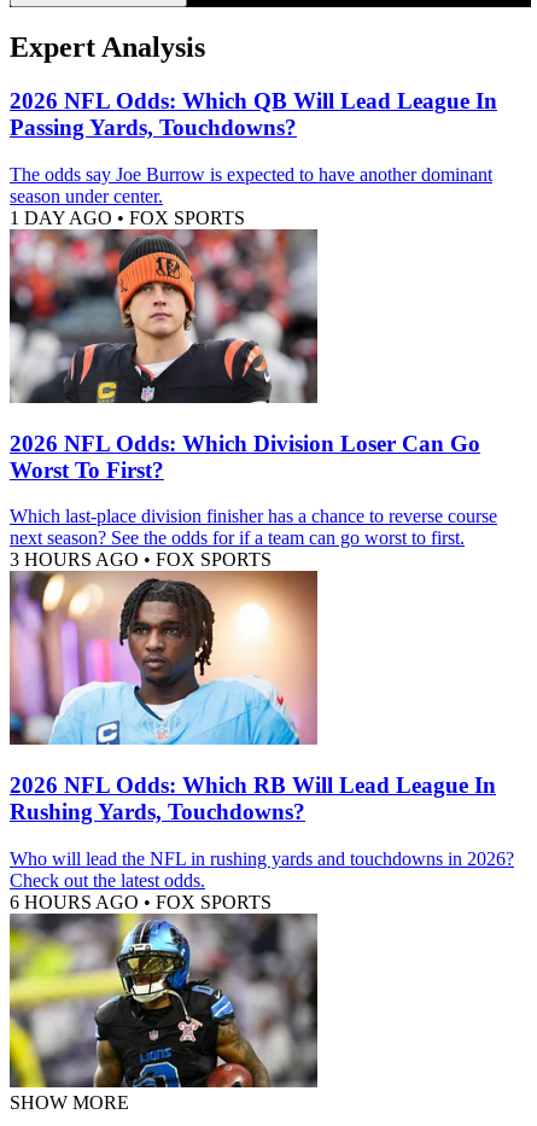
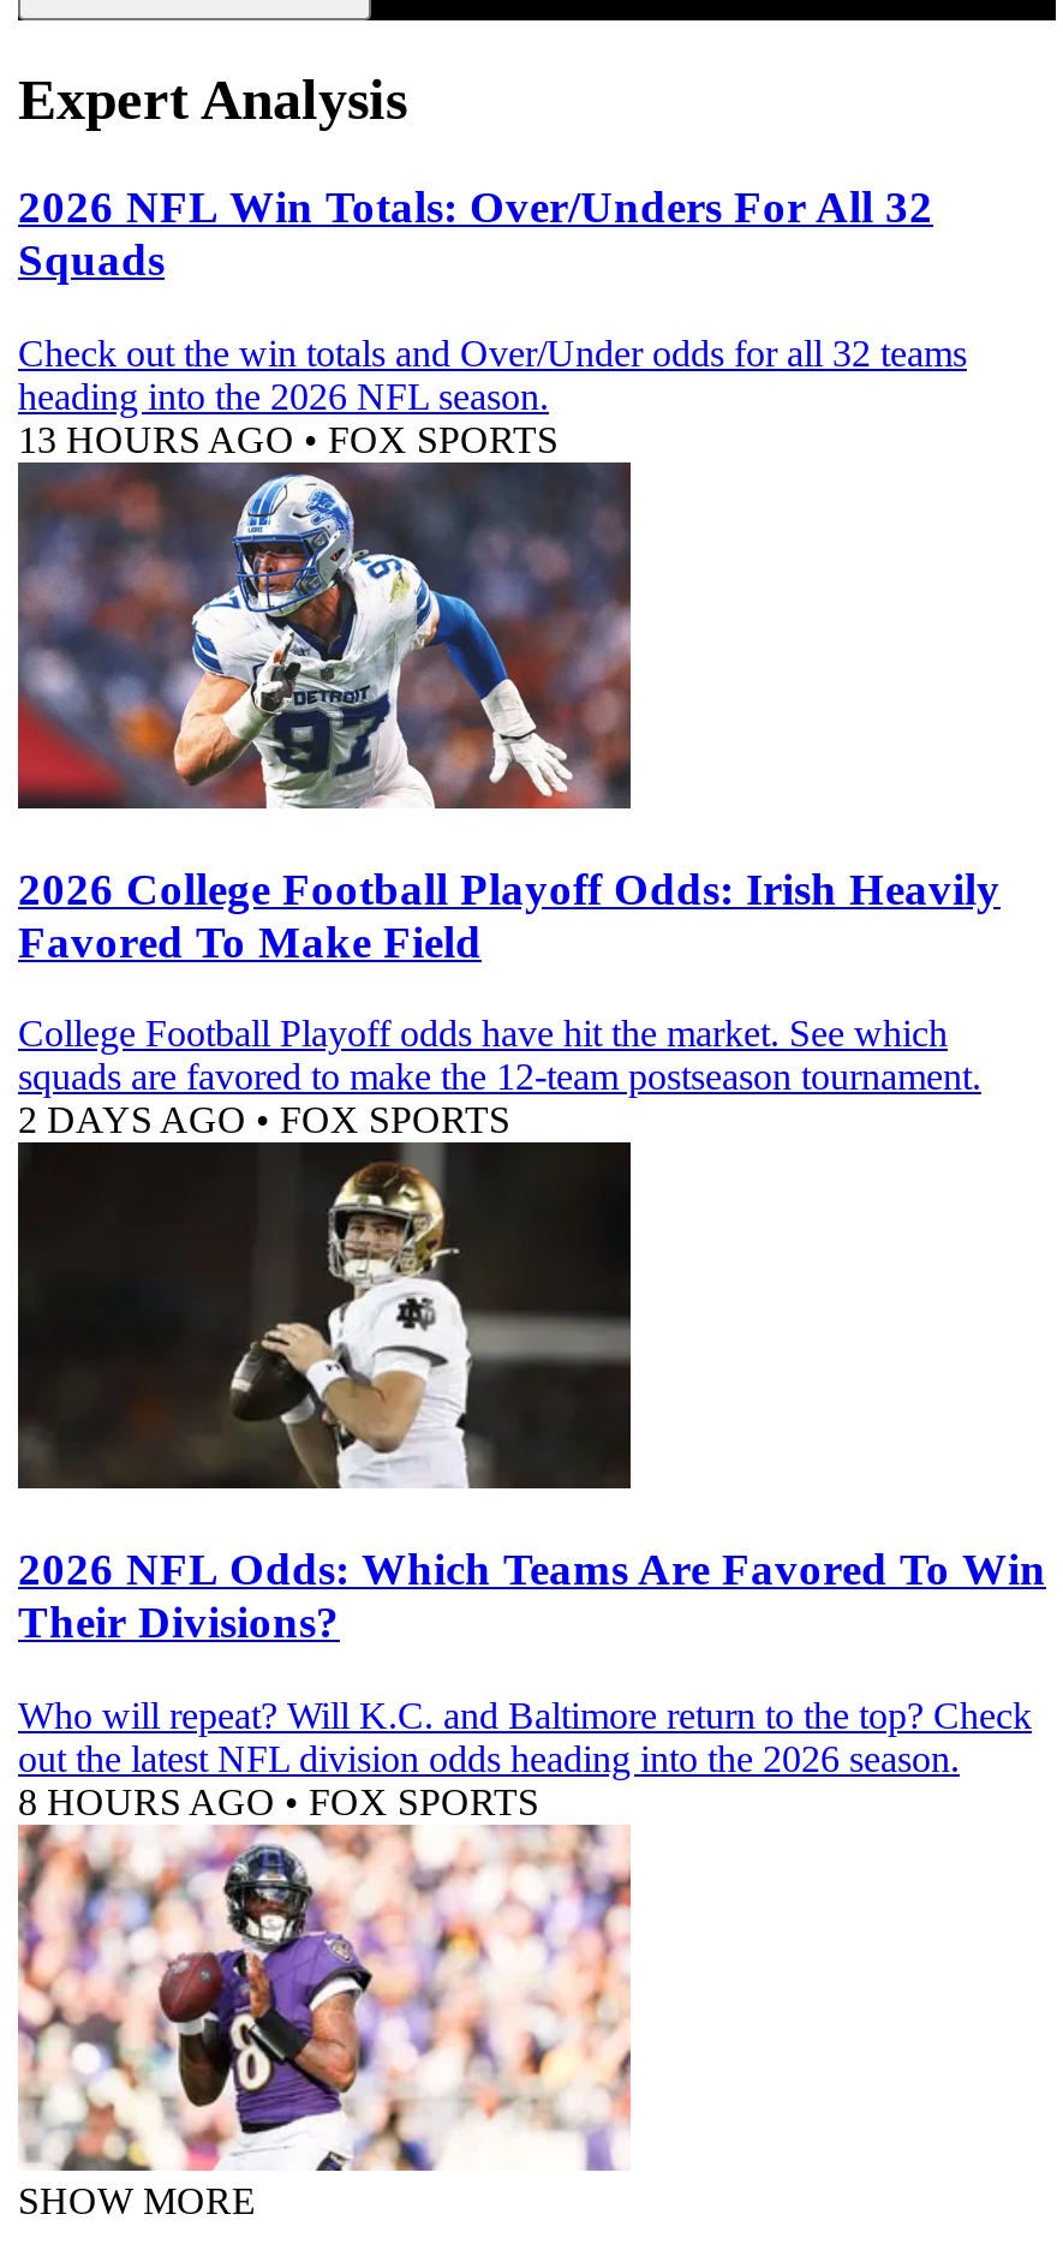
- 2026 NFL Odds: Which QB Will Lead League In
- Passing Yards, Touchdowns?
+ 2026 NFL Win Totals: Over/Unders For All 32
+ Squads

- The odds say Joe Burrow is expected to have another dominant
- season under center.
- 1 DAY AGO • FOX SPORTS
+ Check out the win totals and Over/Under odds for all 32 teams
+ heading into the 2026 NFL season.
+ 13 HOURS AGO • FOX SPORTS

- [image]
- 2026 NFL Odds: Which Division Loser Can Go
- Worst To First?
+ [image]
+ 2026 College Football Playoff Odds: Irish Heavily
+ Favored To Make Field

- [image]
- Which last-place division finisher has a chance to reverse course
- next season? See the odds for if a team can go worst to first.
- 3 HOURS AGO • FOX SPORTS
+ [image]
+ College Football Playoff odds have hit the market. See which
+ squads are favored to make the 12-team postseason tournament.
+ 2 DAYS AGO • FOX SPORTS

- 2026 NFL Odds: Which RB Will Lead League In
- Rushing Yards, Touchdowns?
+ 2026 NFL Odds: Which Teams Are Favored To Win
+ Their Divisions?

- Who will lead the NFL in rushing yards and touchdowns in 2026?
- Check out the latest odds.
- 6 HOURS AGO • FOX SPORTS
+ Who will repeat? Will K.C. and Baltimore return to the top? Check
+ out the latest NFL division odds heading into the 2026 season.
+ 8 HOURS AGO • FOX SPORTS

- [image]
+ [image]
